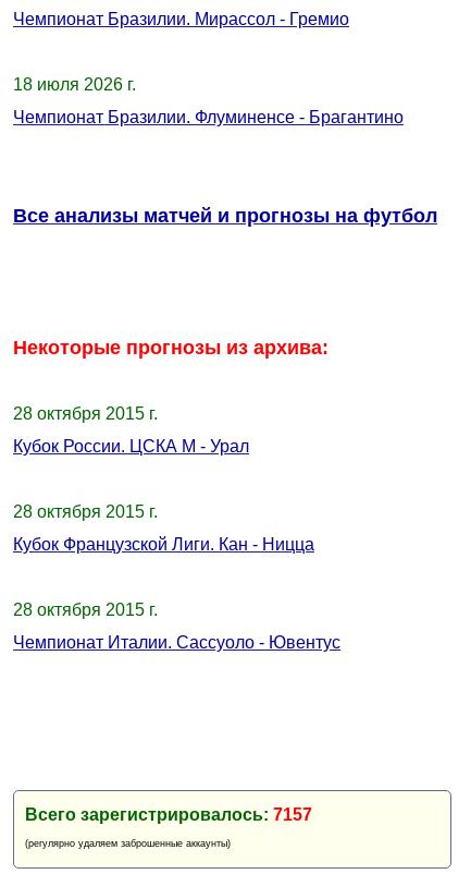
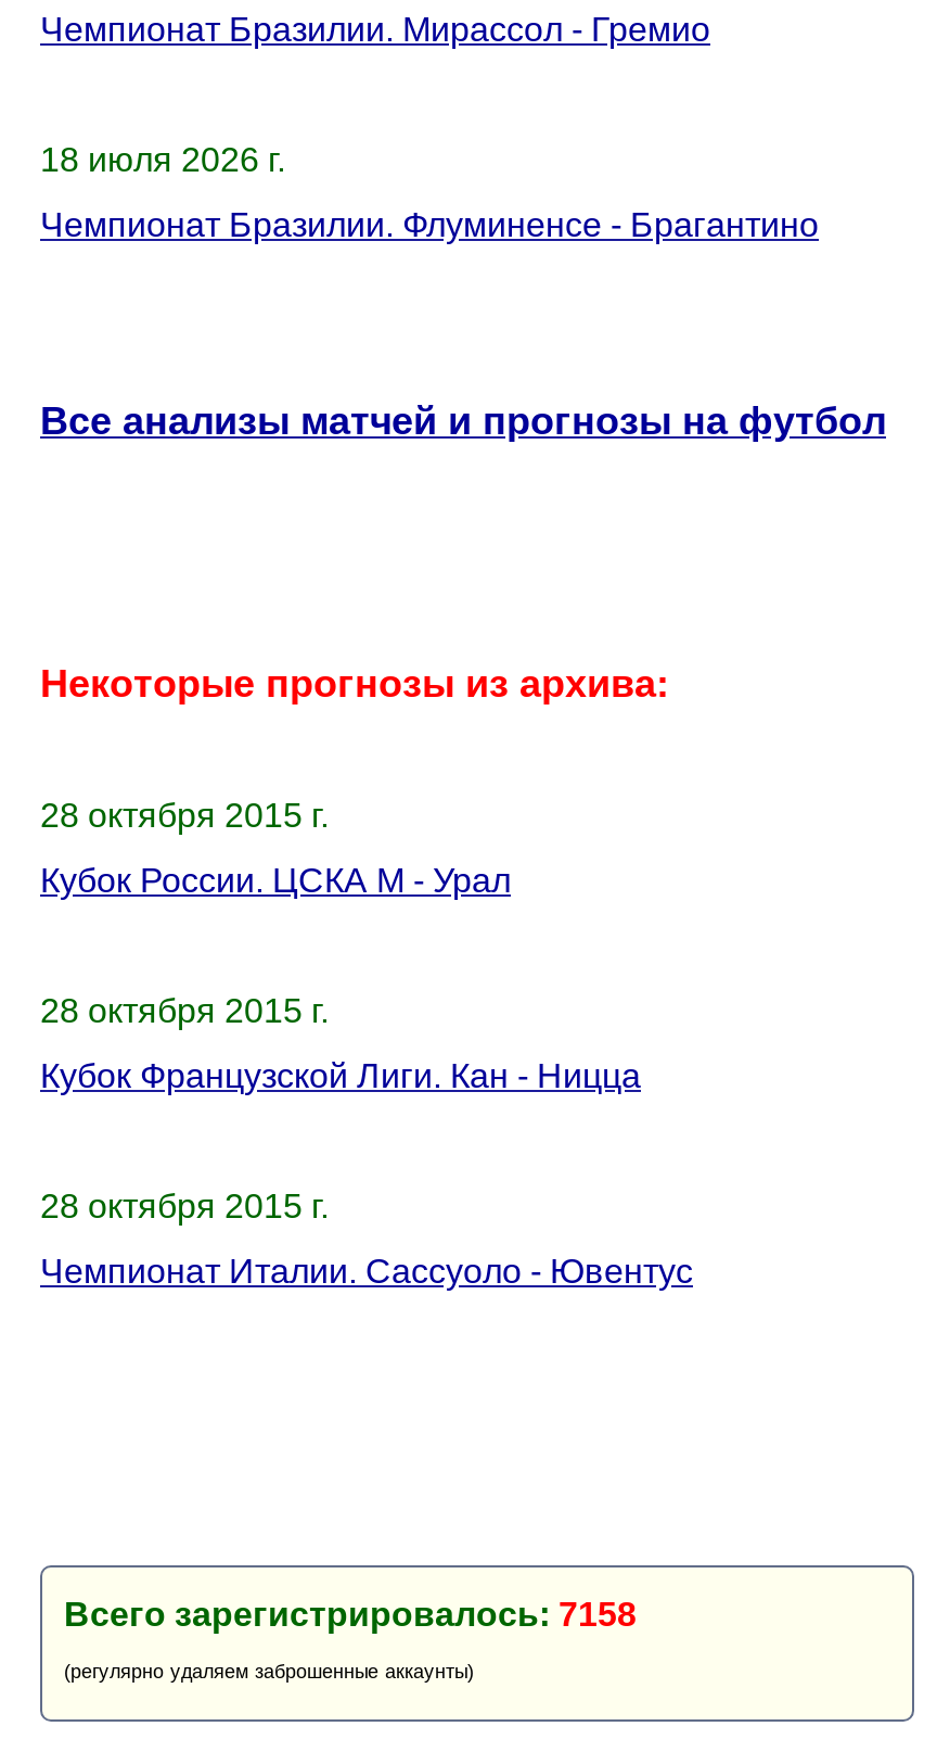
- Всего зарегистрировалось: 7157
+ Всего зарегистрировалось: 7158
